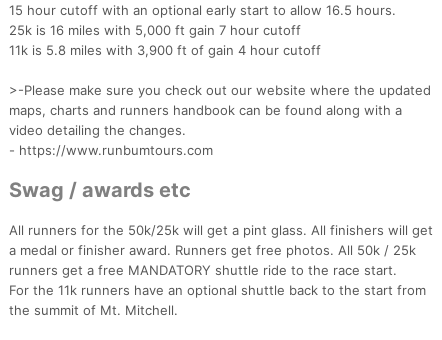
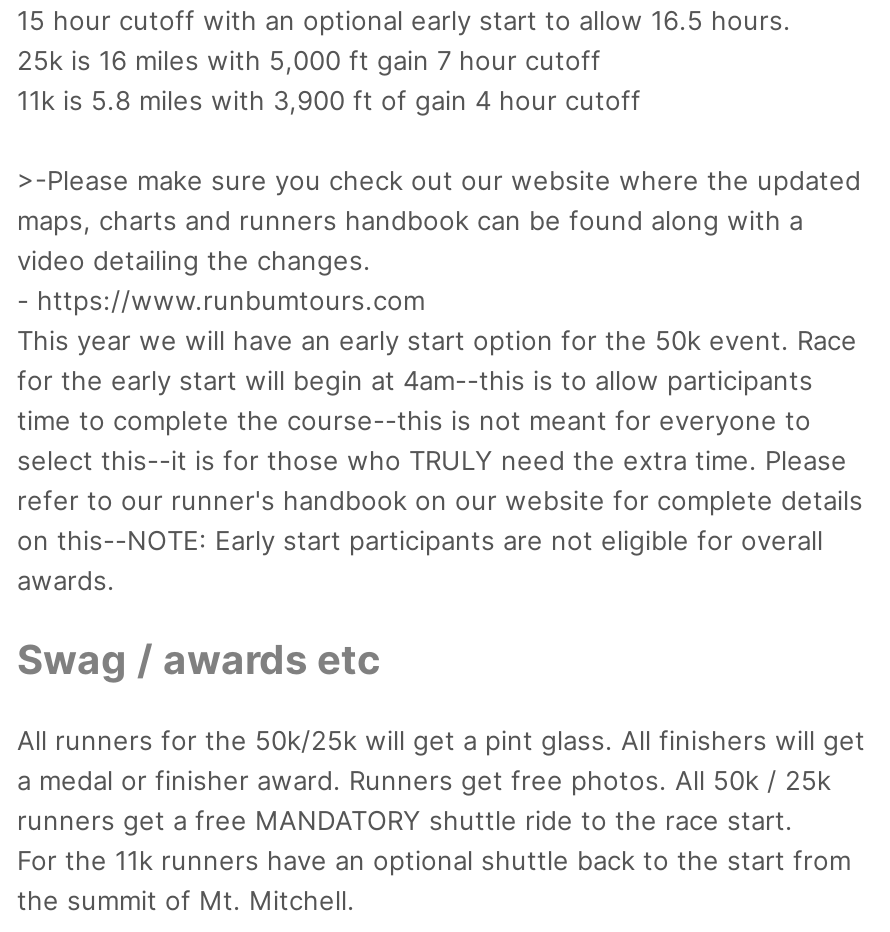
+ This year we will have an early start option for the 50k event. Race
+ for the early start will begin at 4am--this is to allow participants
+ time to complete the course--this is not meant for everyone to
+ select this--it is for those who TRULY need the extra time. Please
+ refer to our runner's handbook on our website for complete details
+ on this--NOTE: Early start participants are not eligible for overall
+ awards.
